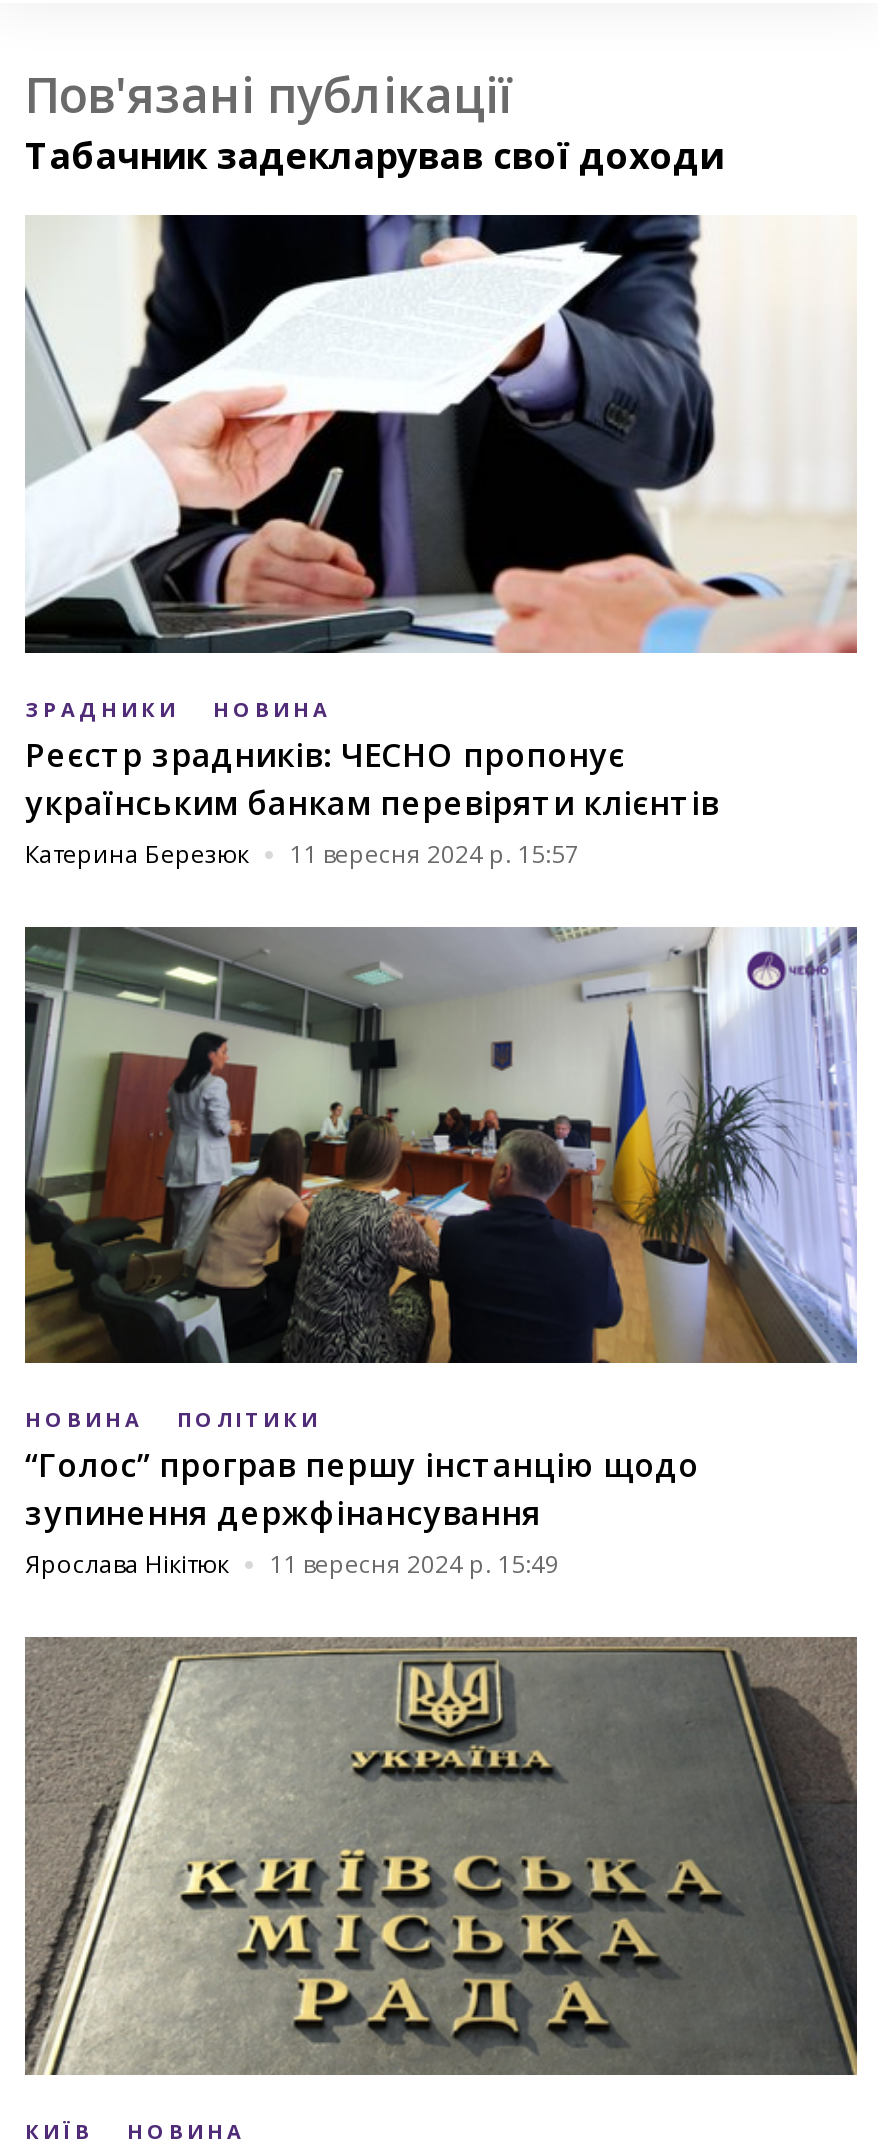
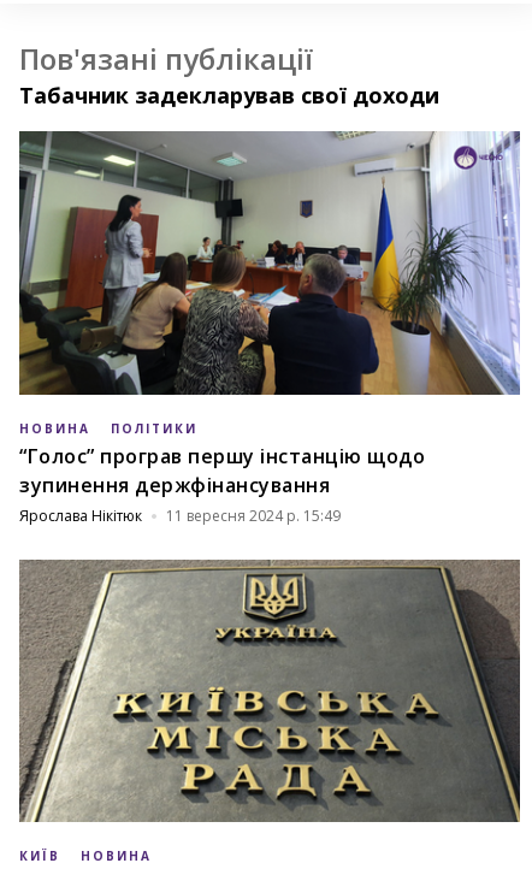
- [image]
- ЗРАДНИКИ
- НОВИНА
- Реєстр зрадників: ЧЕСНО пропонує
- українським банкам перевіряти клієнтів
- Катерина Березюк
- 11 вересня 2024 р. 15:57
